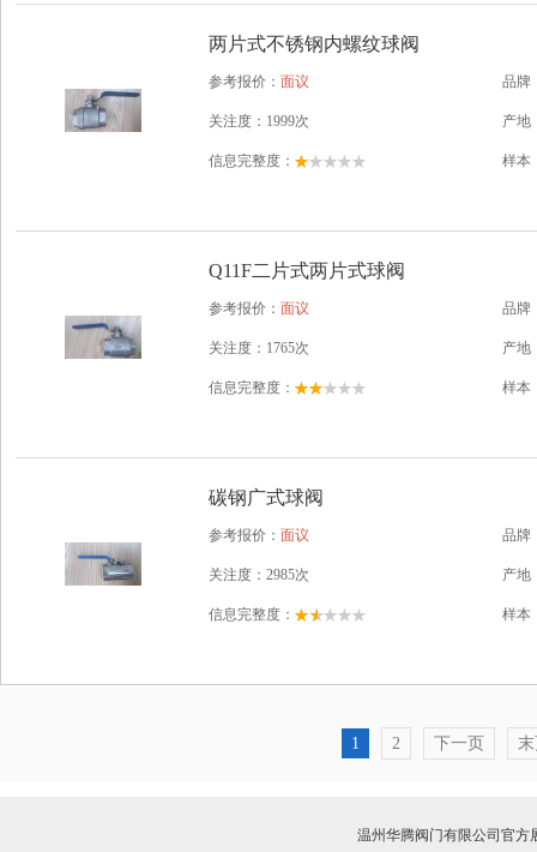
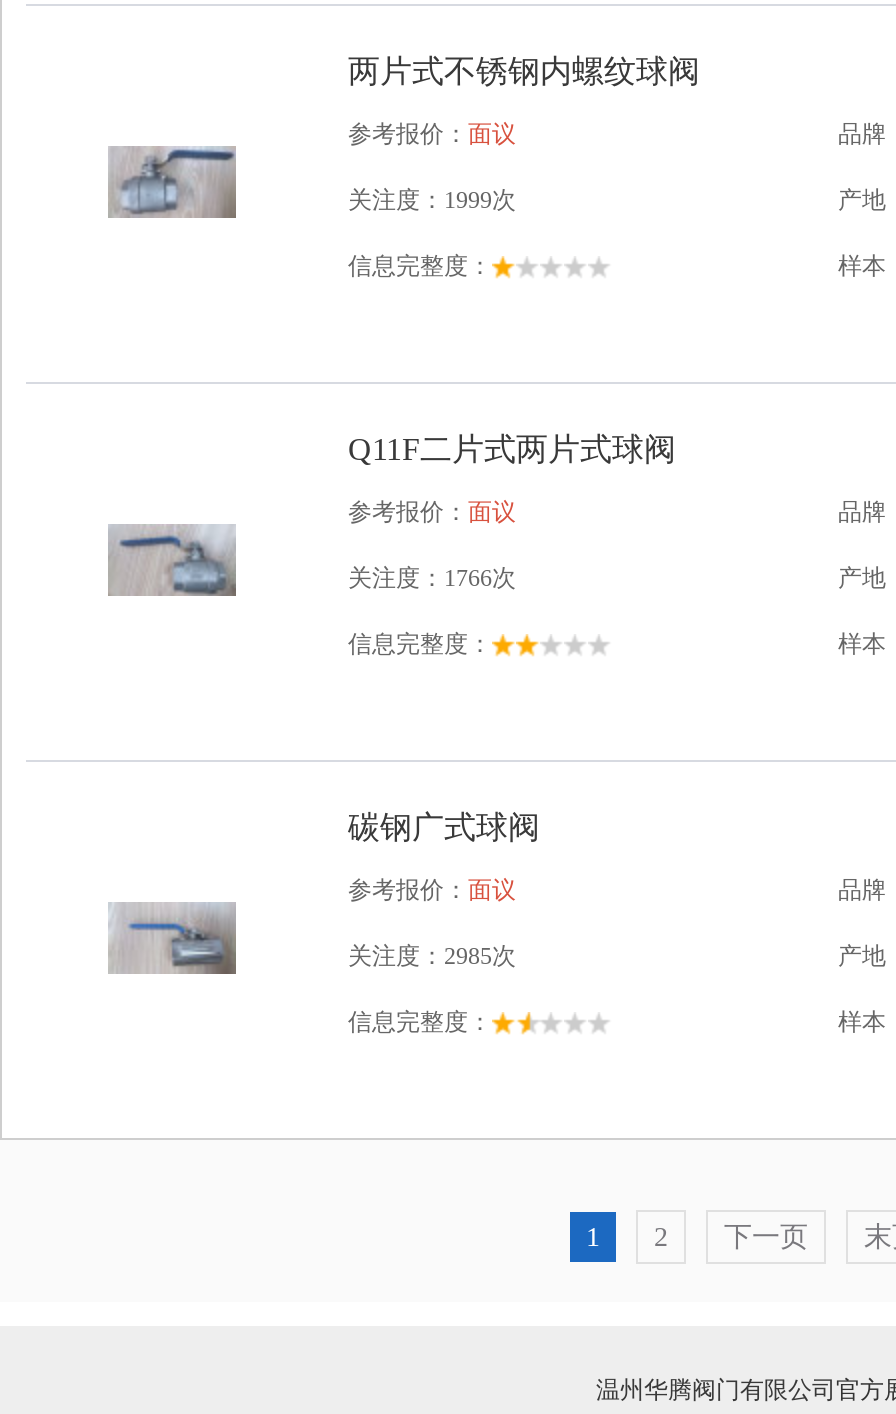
- 关注度：1765次
+ 关注度：1766次
